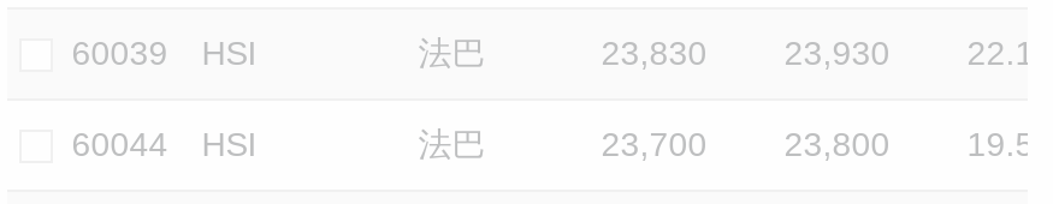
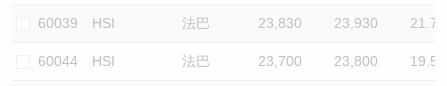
- 23,830 23,930 22.1
+ 23,830 23,930 21.7
